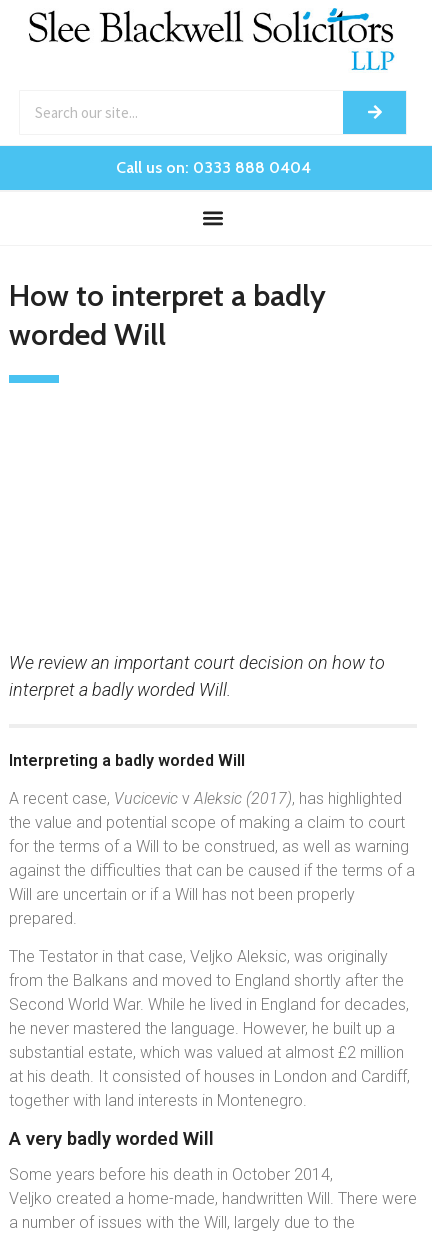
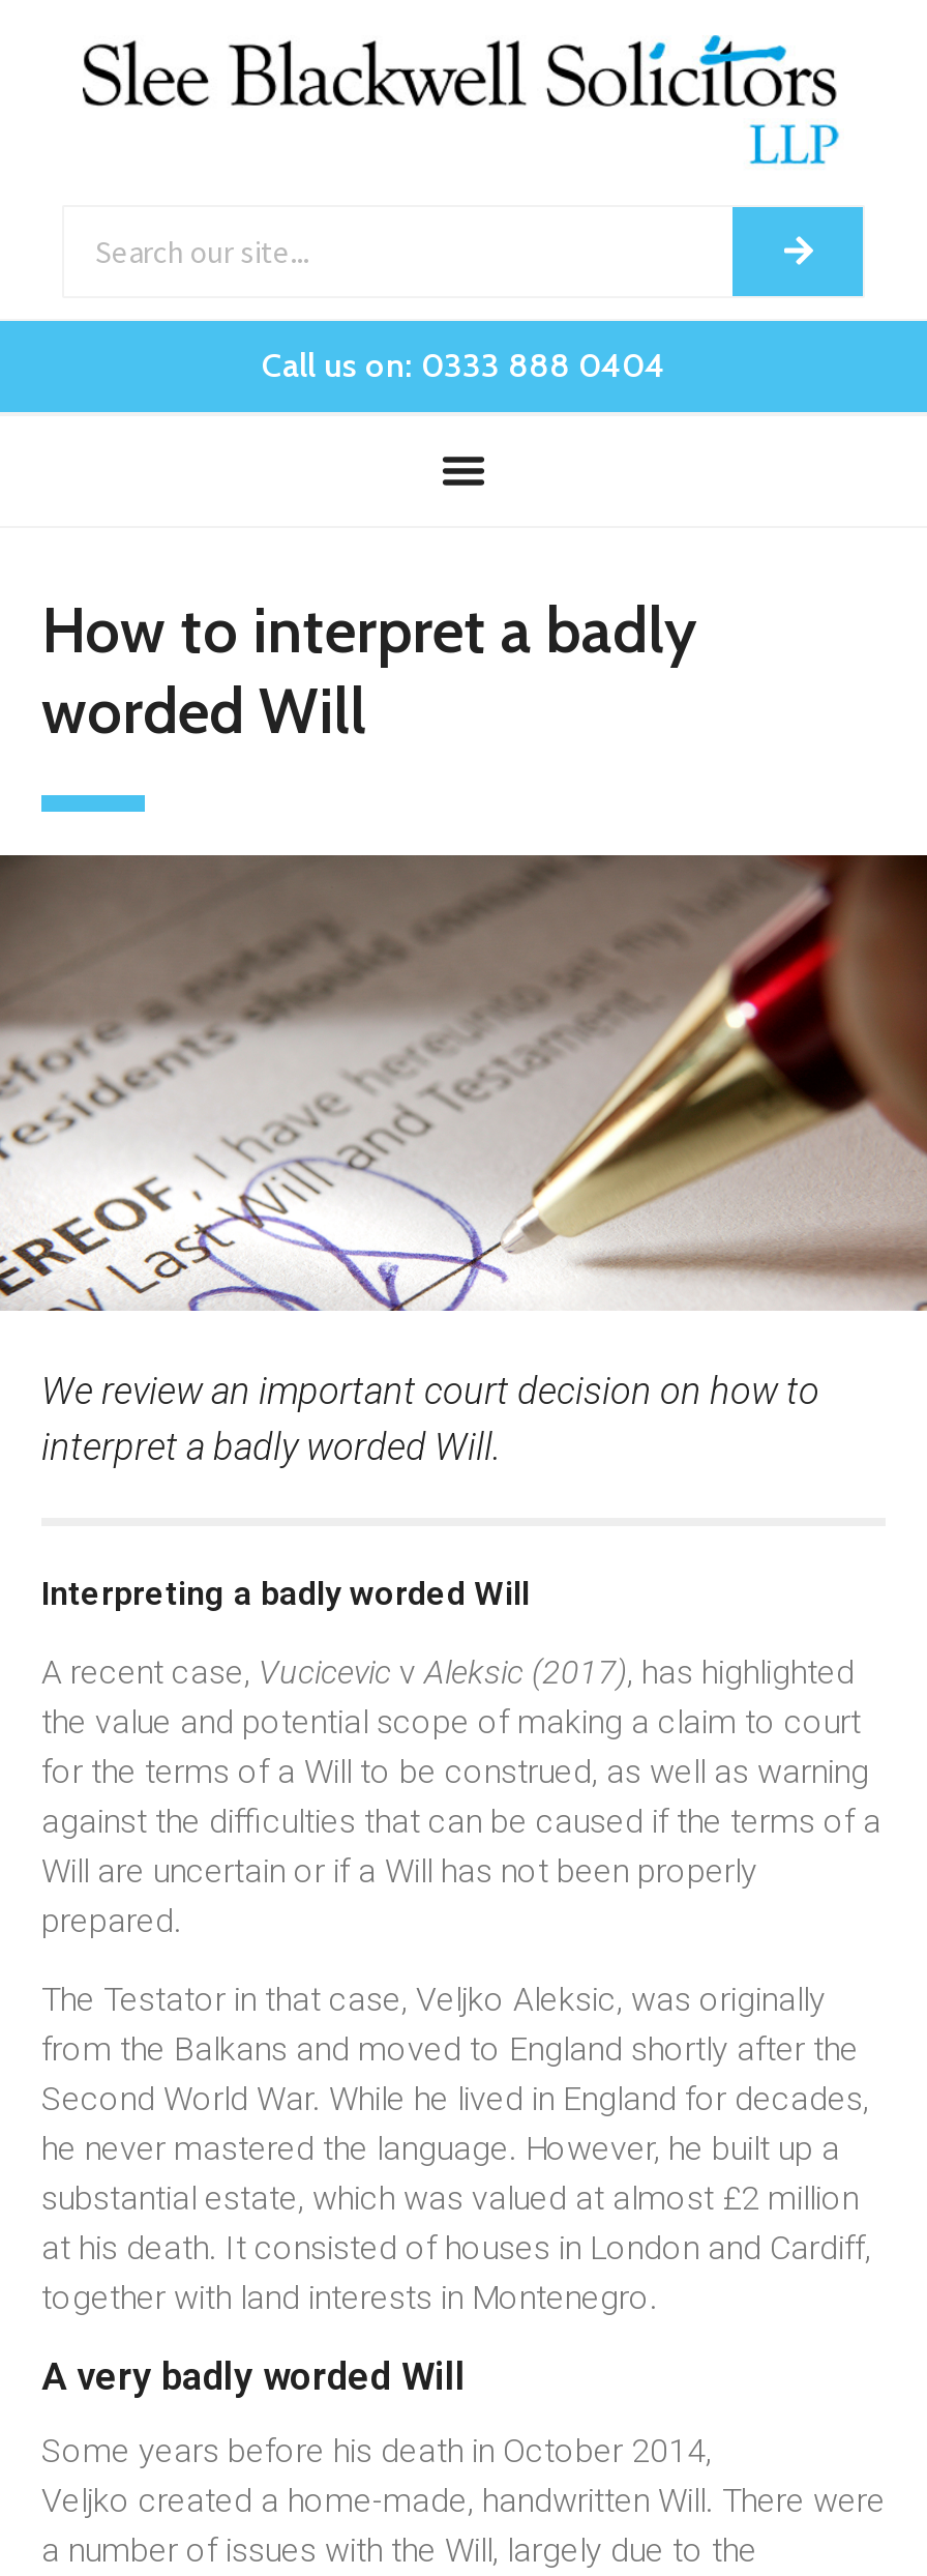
+ [image]
